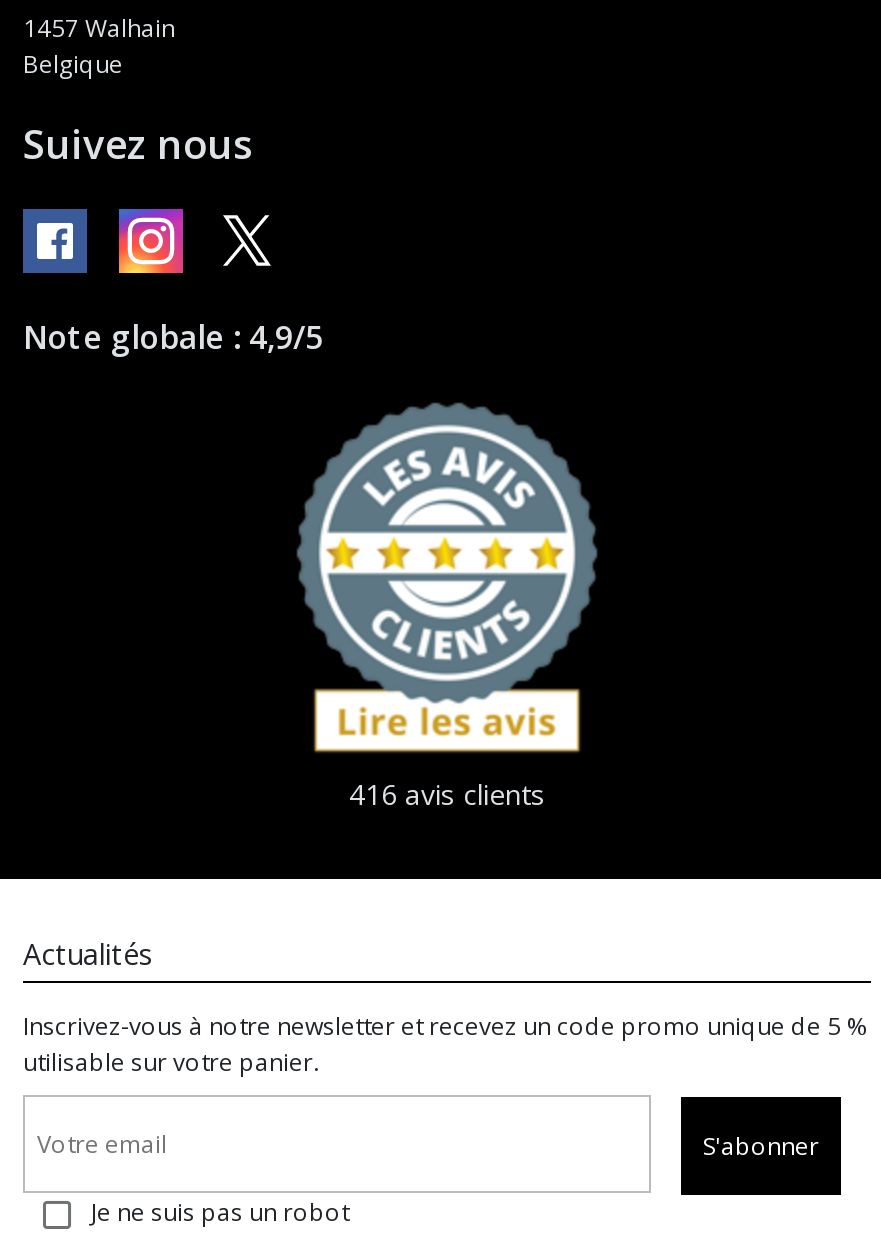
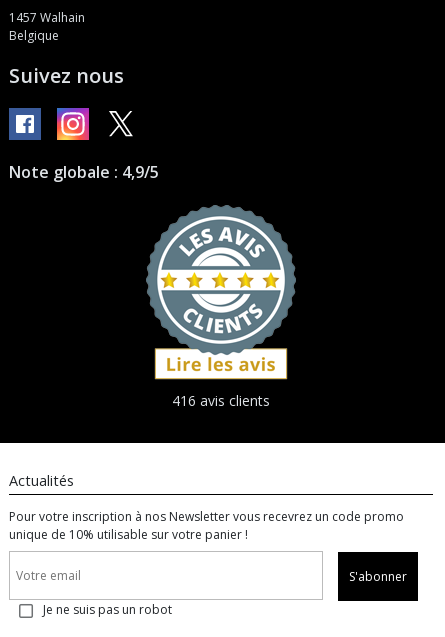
- Inscrivez-vous à notre newsletter et recevez un code promo unique de 5 %
- utilisable sur votre panier.
+ Pour votre inscription à nos Newsletter vous recevrez un code promo
+ unique de 10% utilisable sur votre panier !
